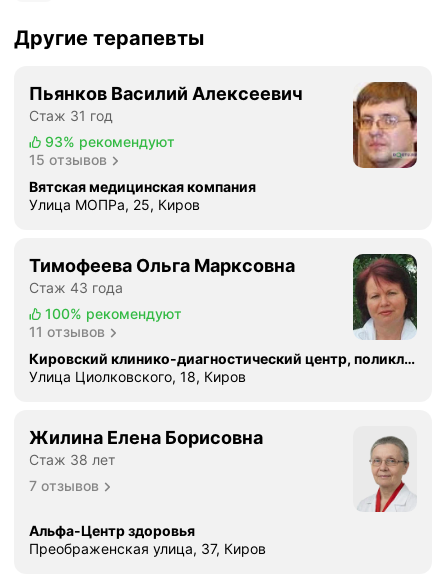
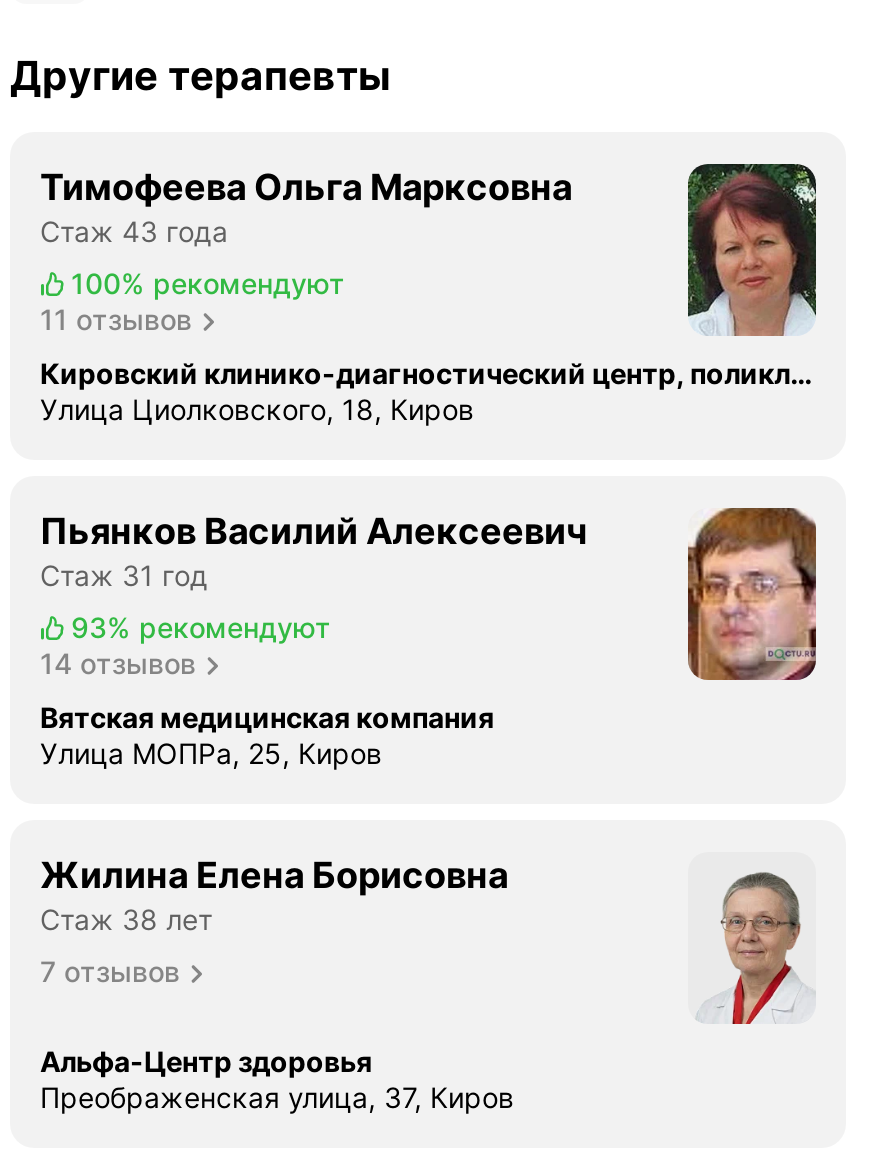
moved down: Пьянков Василий Алексеевич | Стаж 31 год | 93% рекомендуют

- 15 отзывов

moved down: Вятская медицинская компания | Улица МОПРа, 25, Киров

moved up: Тимофеева Ольга Марксовна | Стаж 43 года | 100% рекомендуют | 11 отзывов | Улица Циолковского, 18, Киров

+ 14 отзывов
